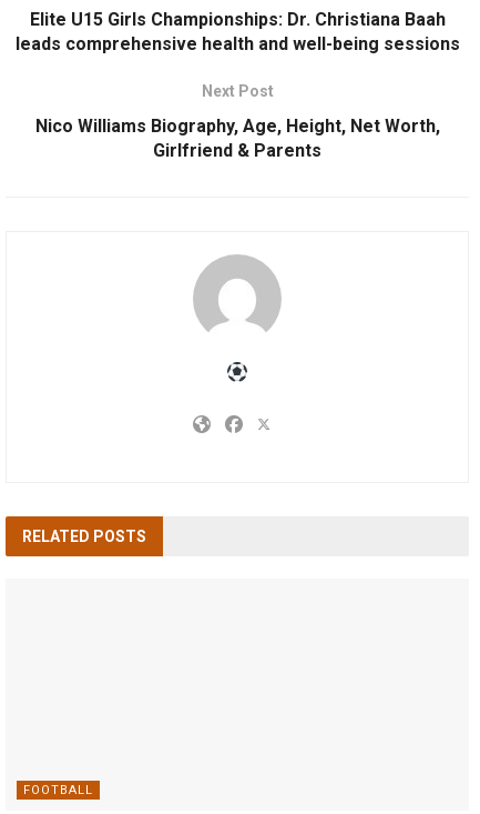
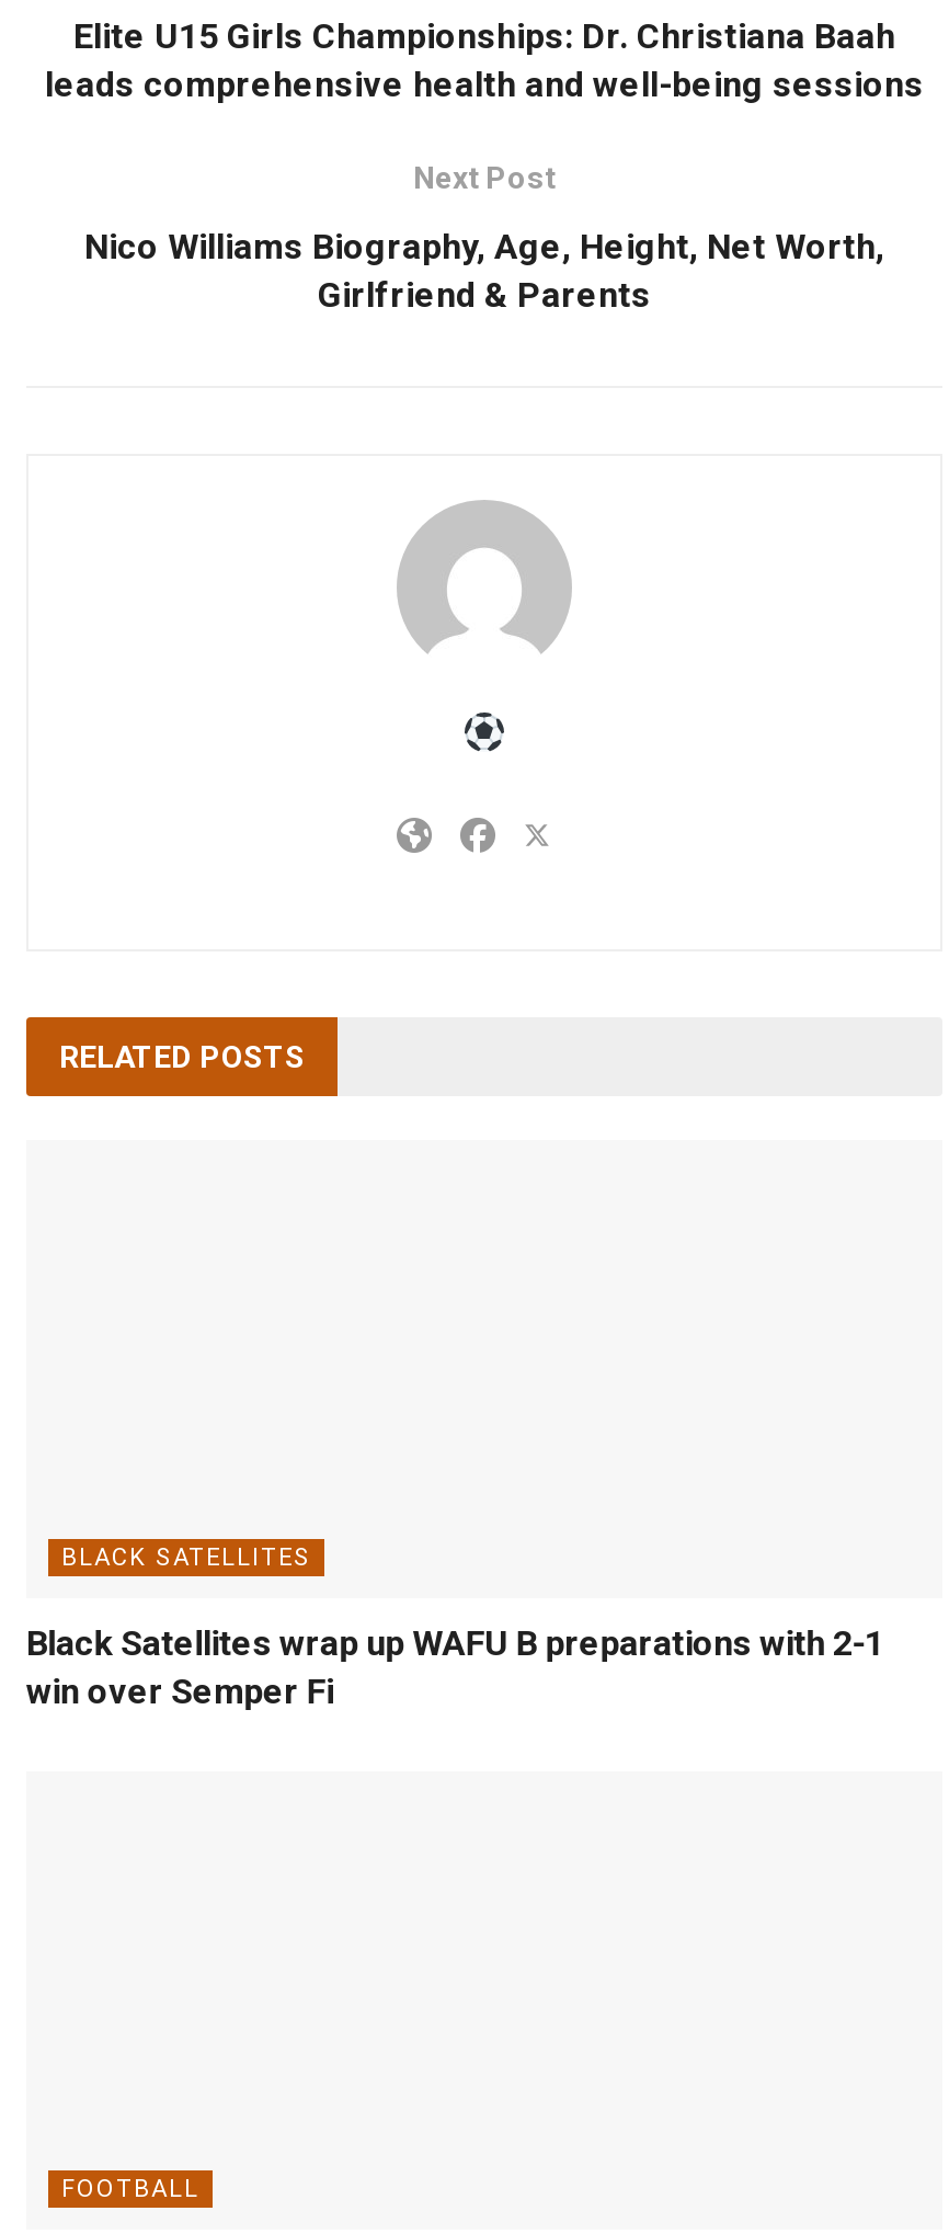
+ BLACK SATELLITES
+ Black Satellites wrap up WAFU B preparations with 2-1
+ win over Semper Fi
